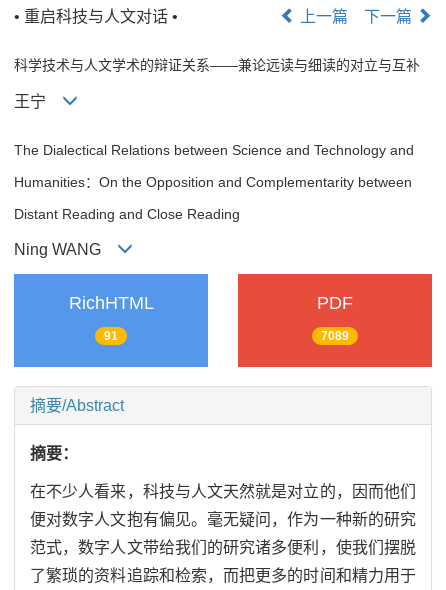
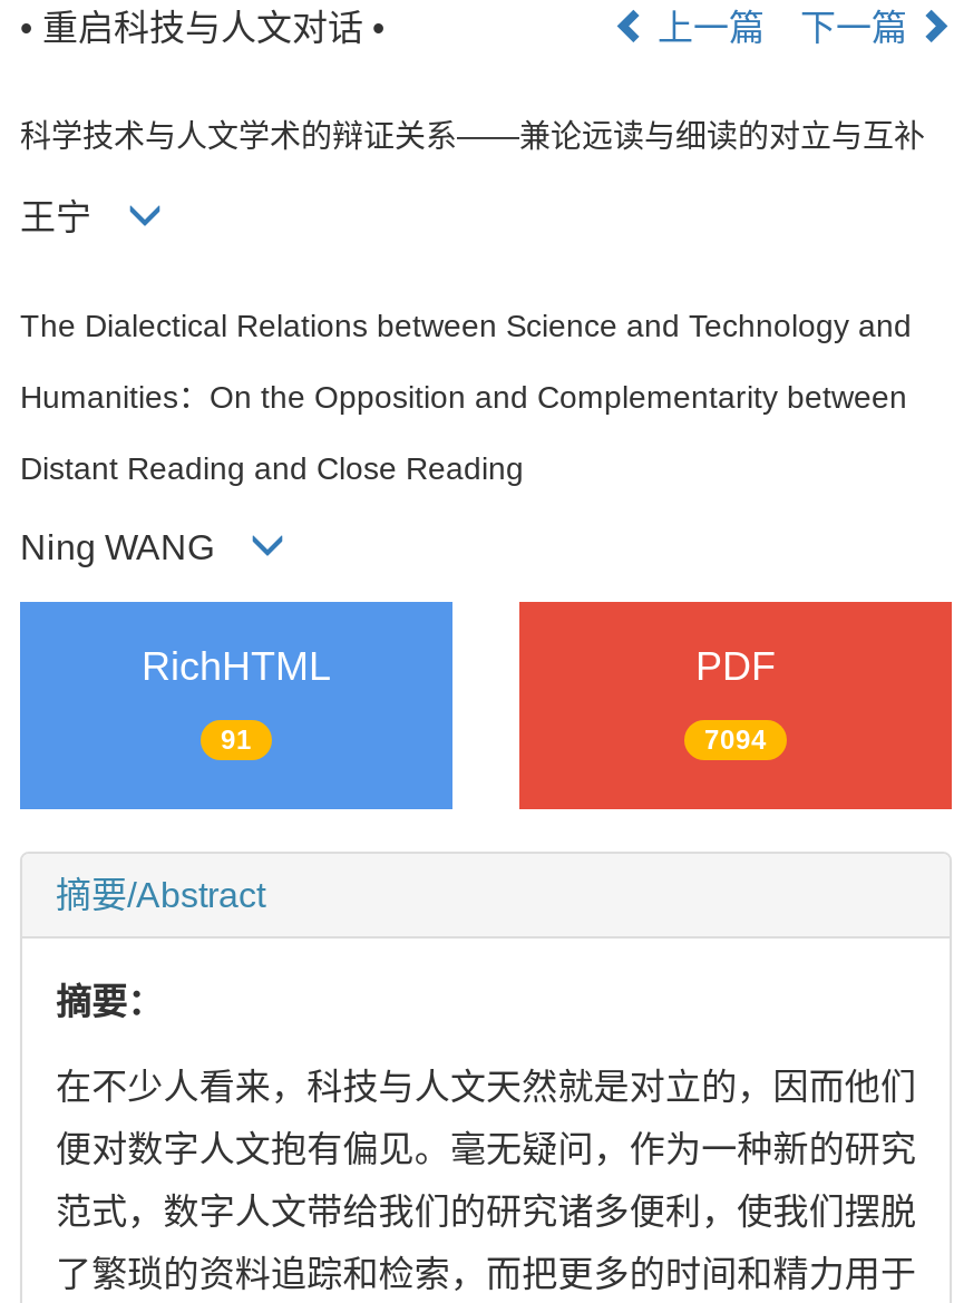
- 7089
+ 7094
